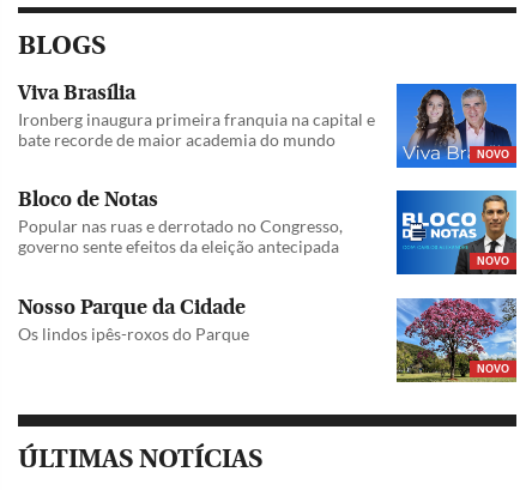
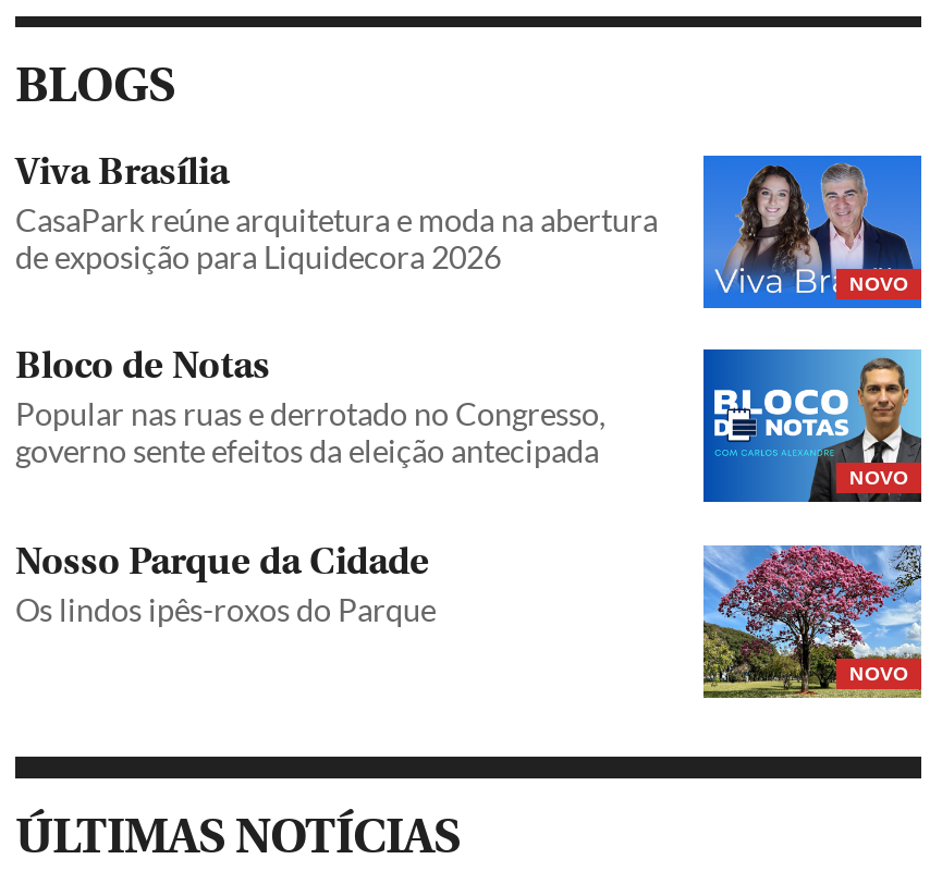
- Ironberg inaugura primeira franquia na capital e
- bate recorde de maior academia do mundo
+ CasaPark reúne arquitetura e moda na abertura
+ de exposição para Liquidecora 2026
